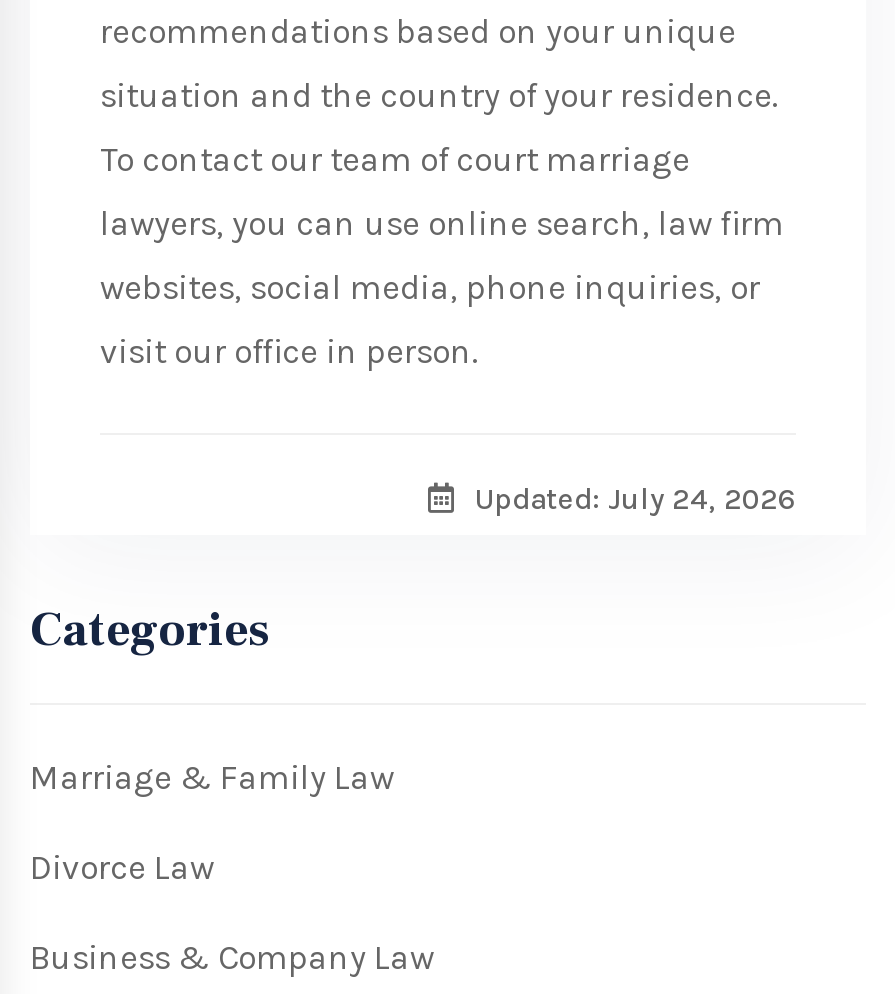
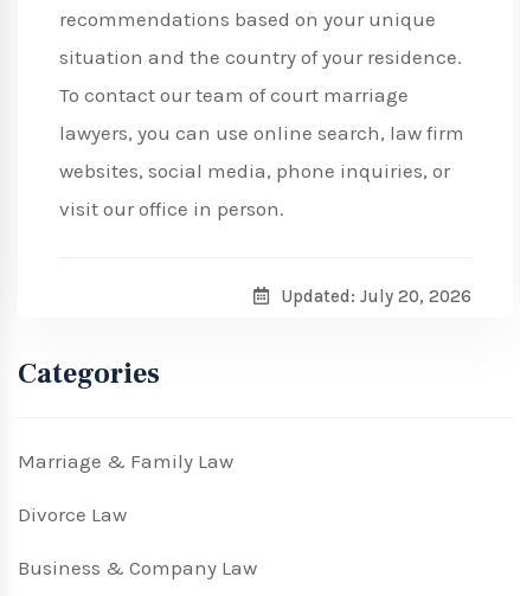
- Updated: July 24, 2026
+ Updated: July 20, 2026
